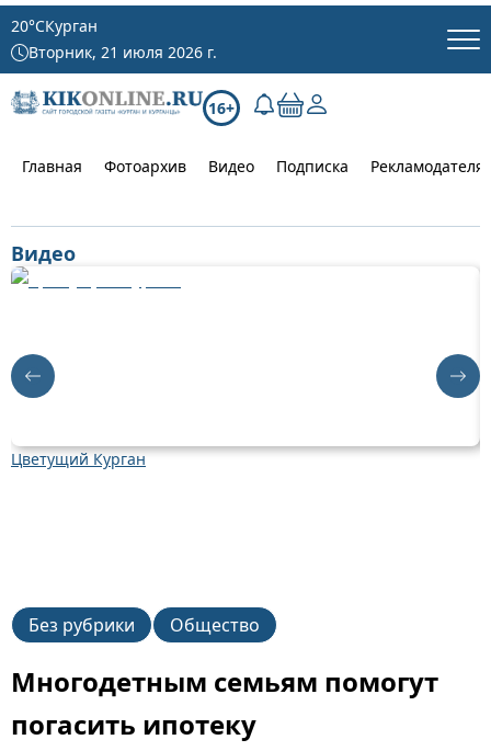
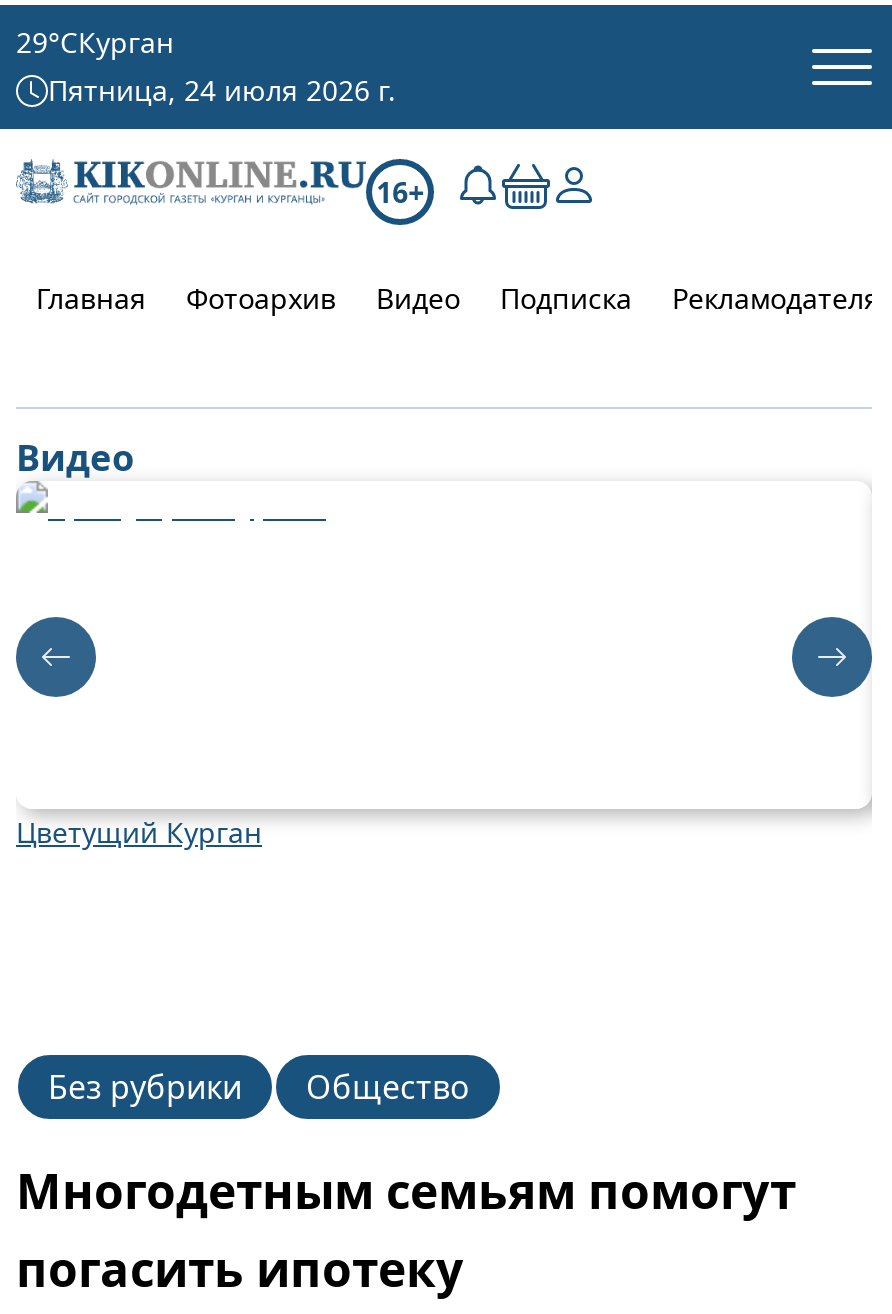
- 20°CКурган
+ 29°CКурган

- Вторник, 21 июля 2026 г.
+ Пятница, 24 июля 2026 г.

- [image]
+ [image]

- [image]
+ [image]
